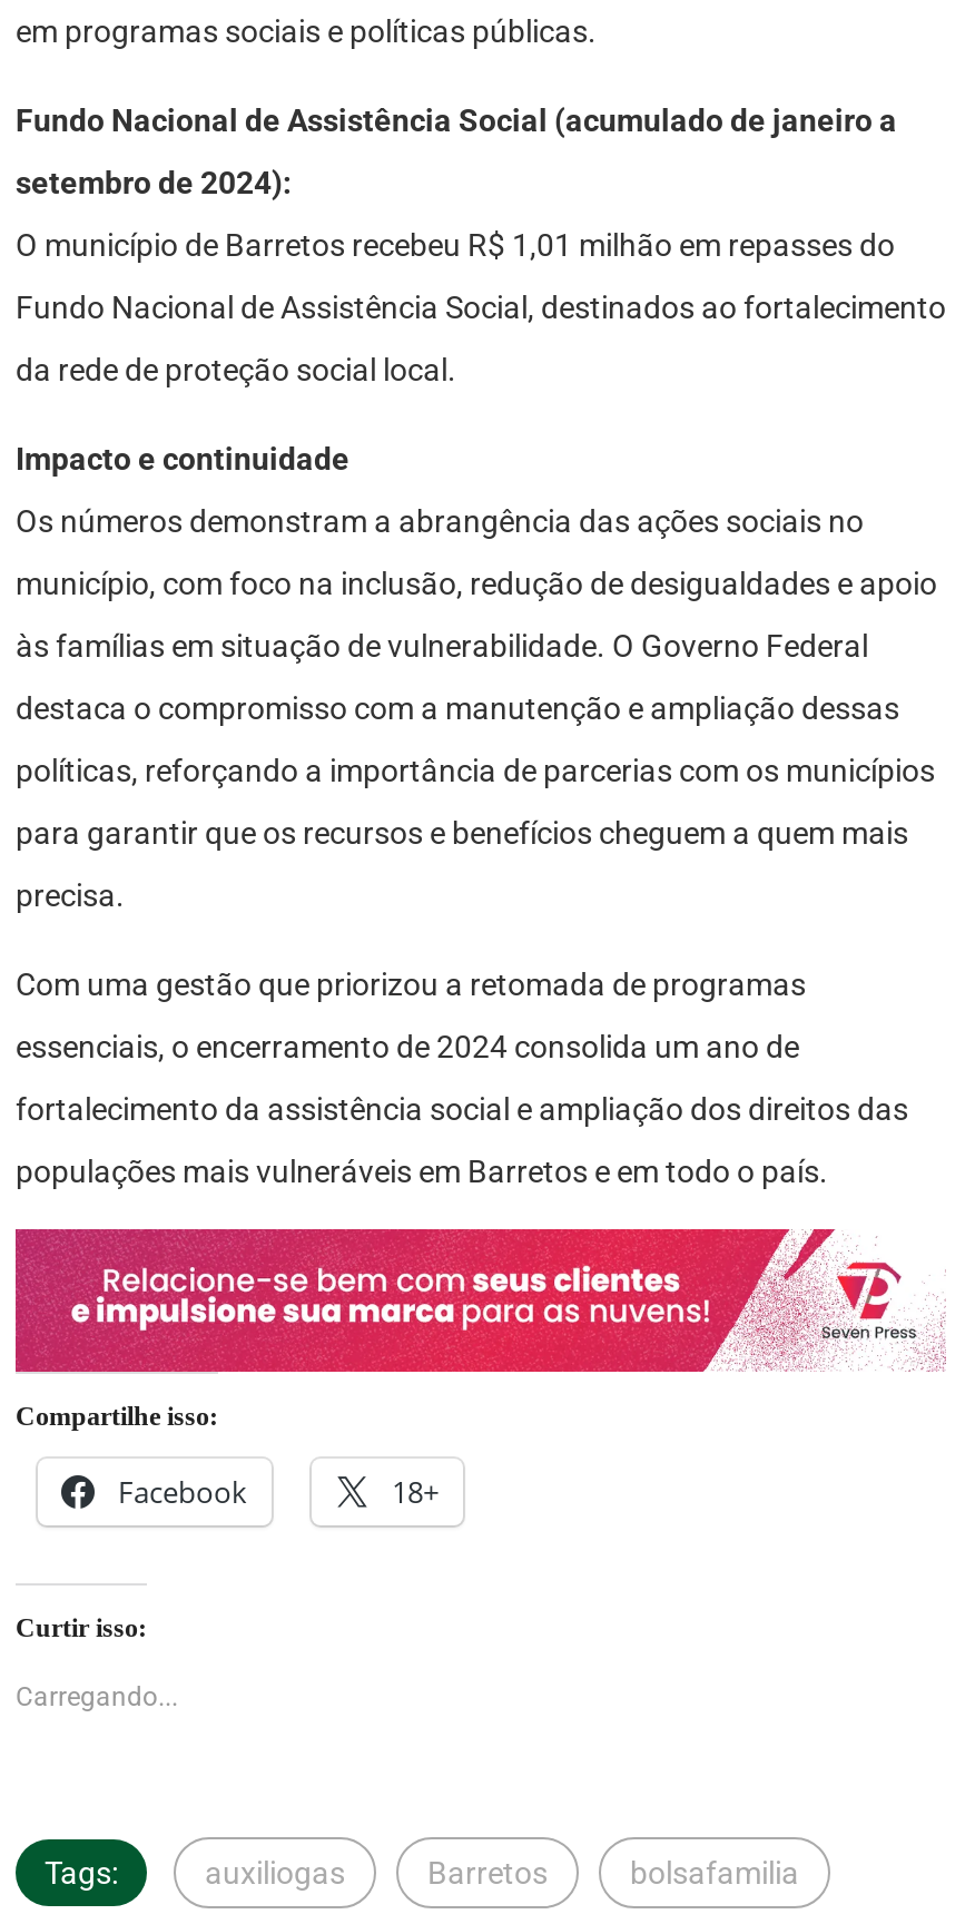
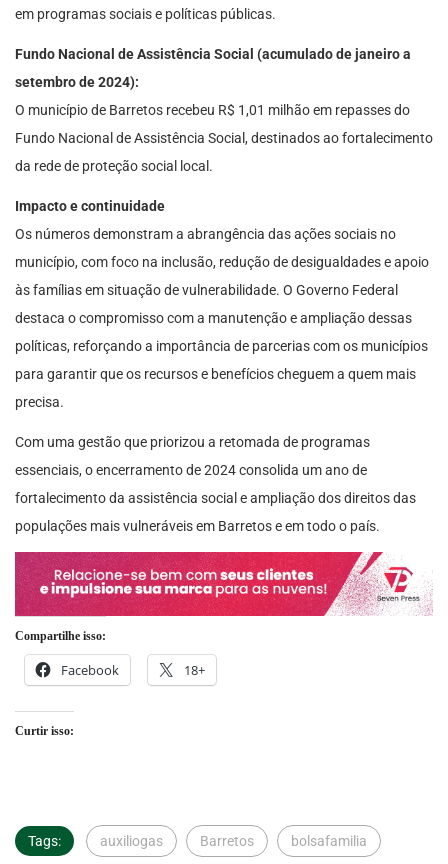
- Carregando...
